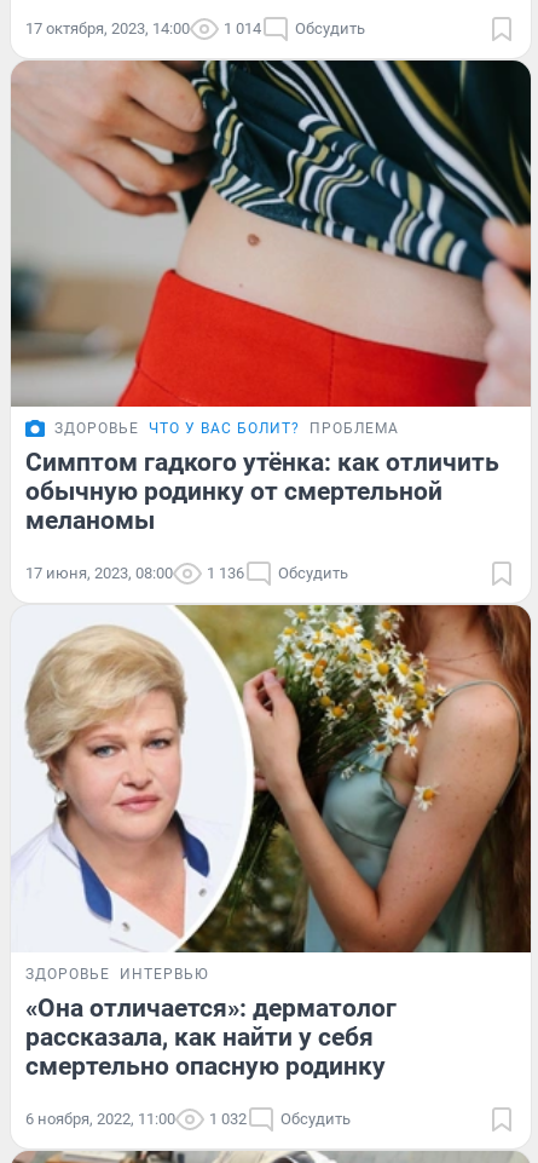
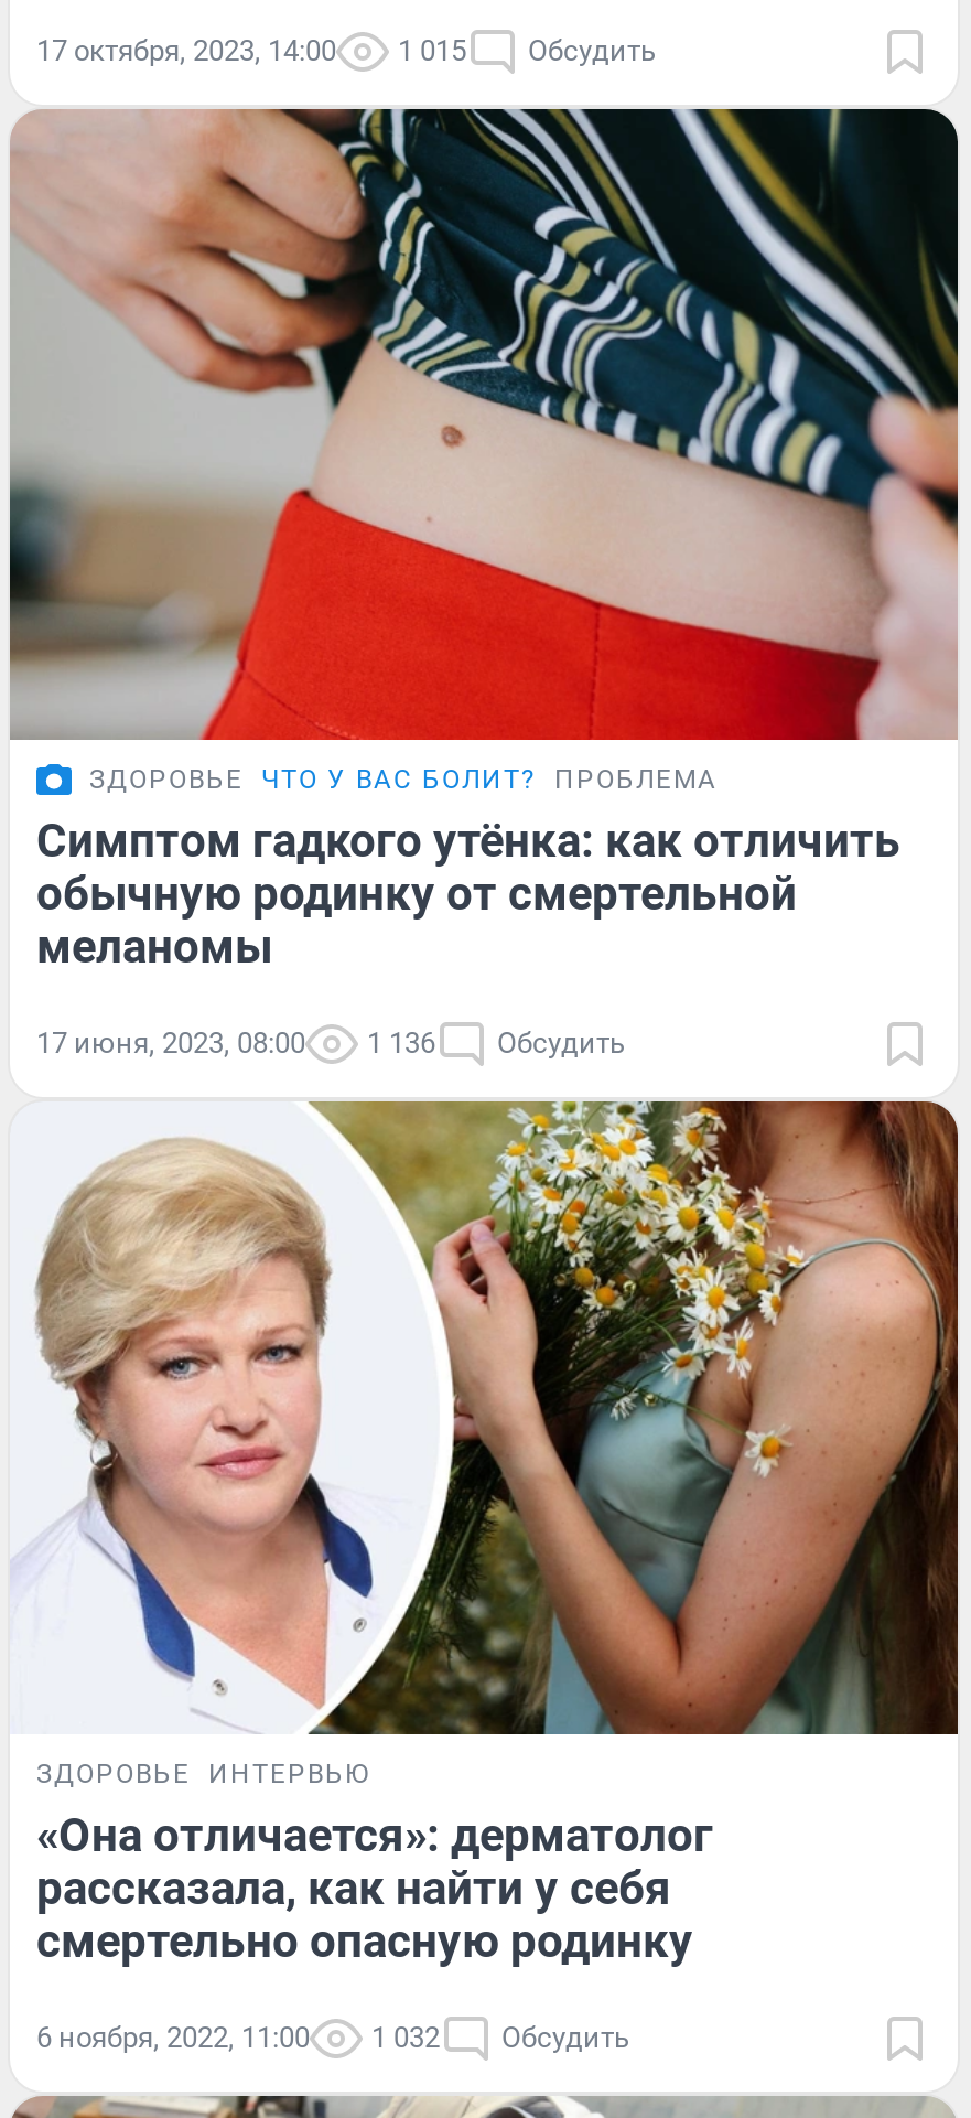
- 17 октября, 2023, 14:00 1 014 Обсудить
+ 17 октября, 2023, 14:00 1 015 Обсудить
